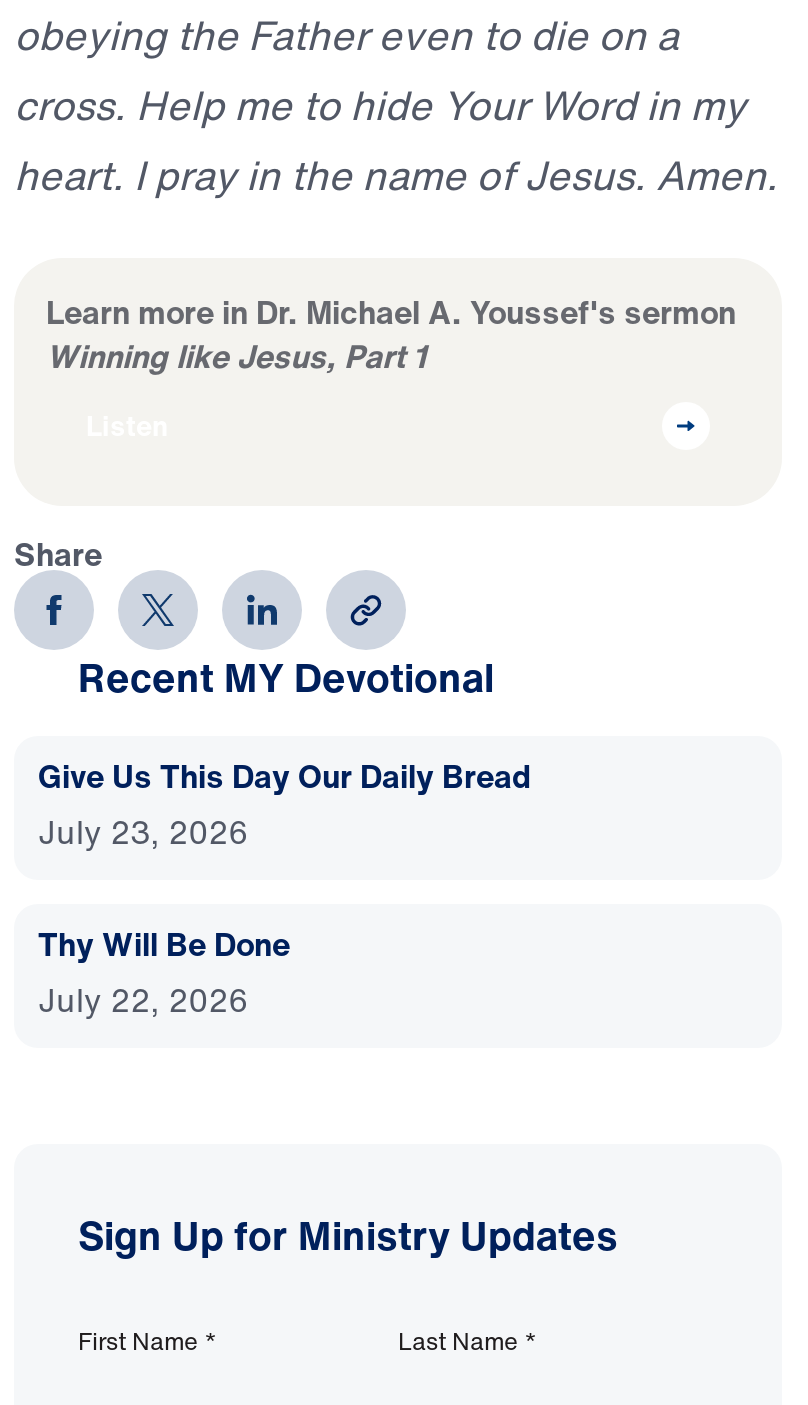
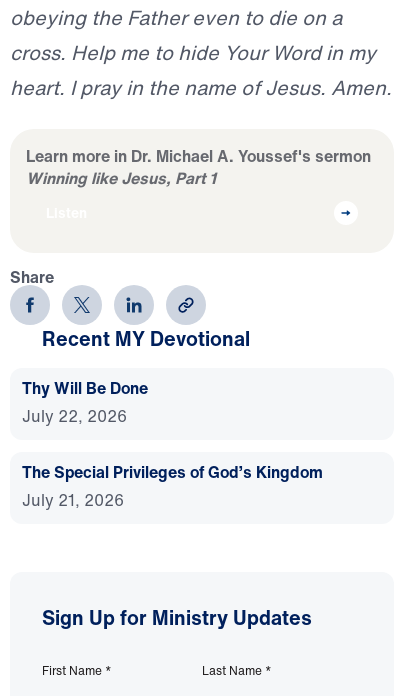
- Give Us This Day Our Daily Bread
- July 23, 2026

moved up: Thy Will Be Done | July 22, 2026

+ The Special Privileges of God’s Kingdom
+ July 21, 2026
